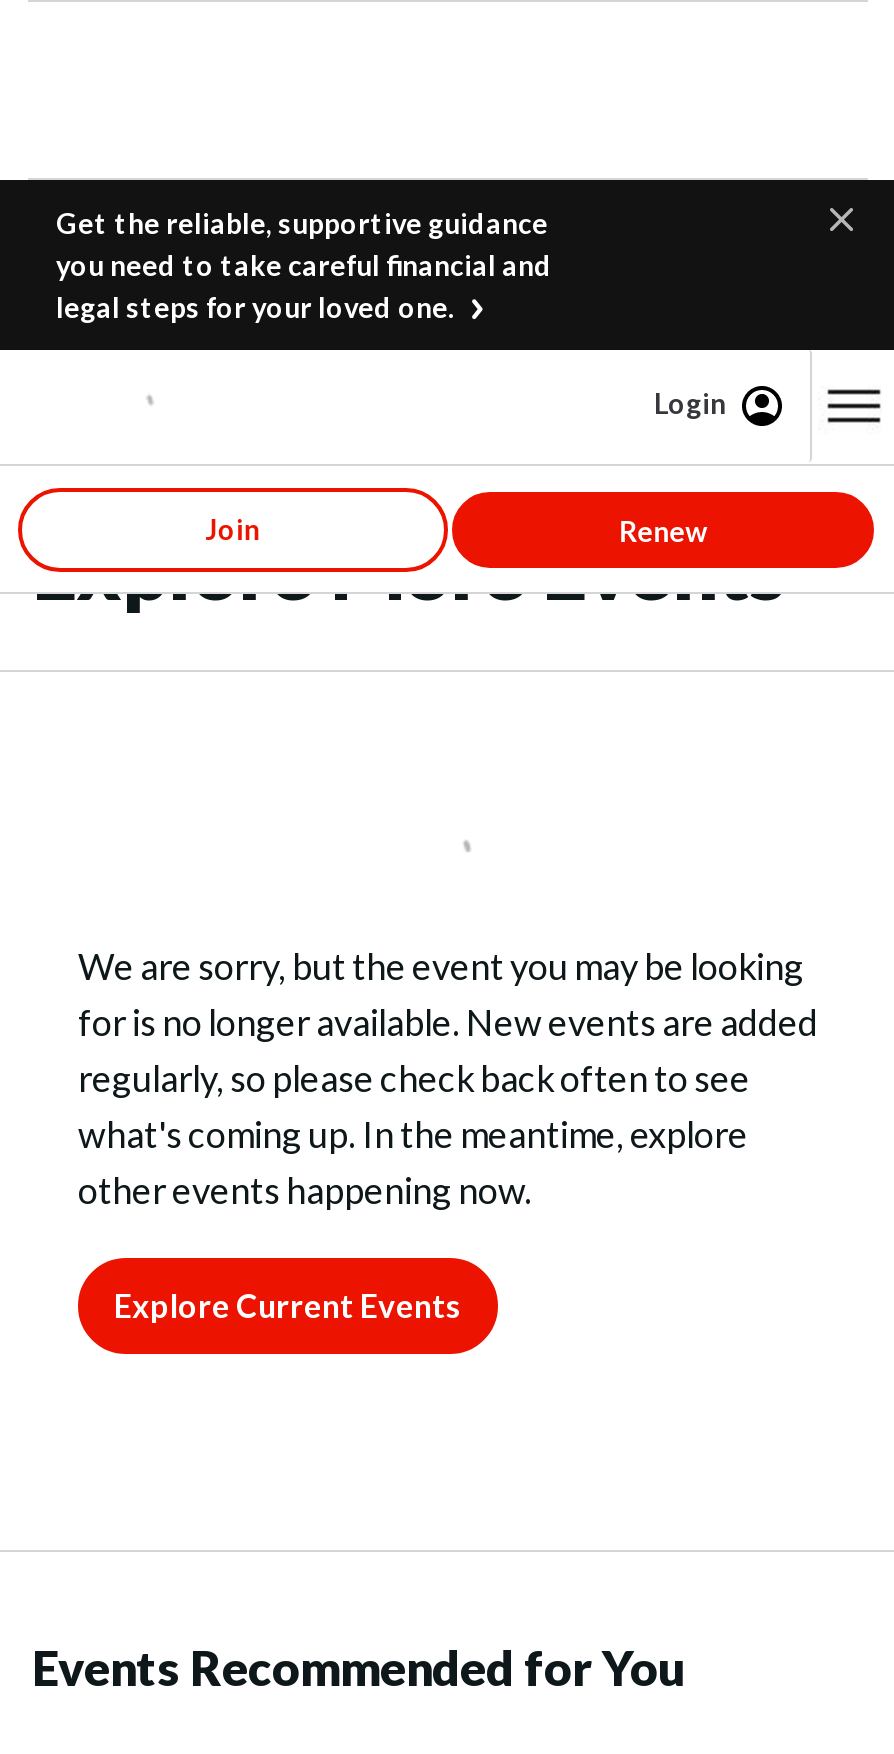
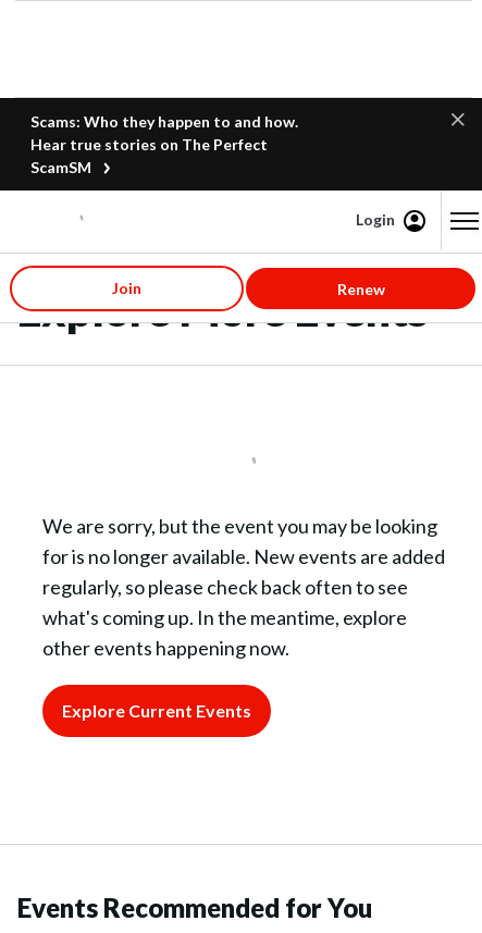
- Get the reliable, supportive guidance
- you need to take careful financial and
- legal steps for your loved one.
+ Scams: Who they happen to and how.
+ Hear true stories on The Perfect
+ ScamSM
